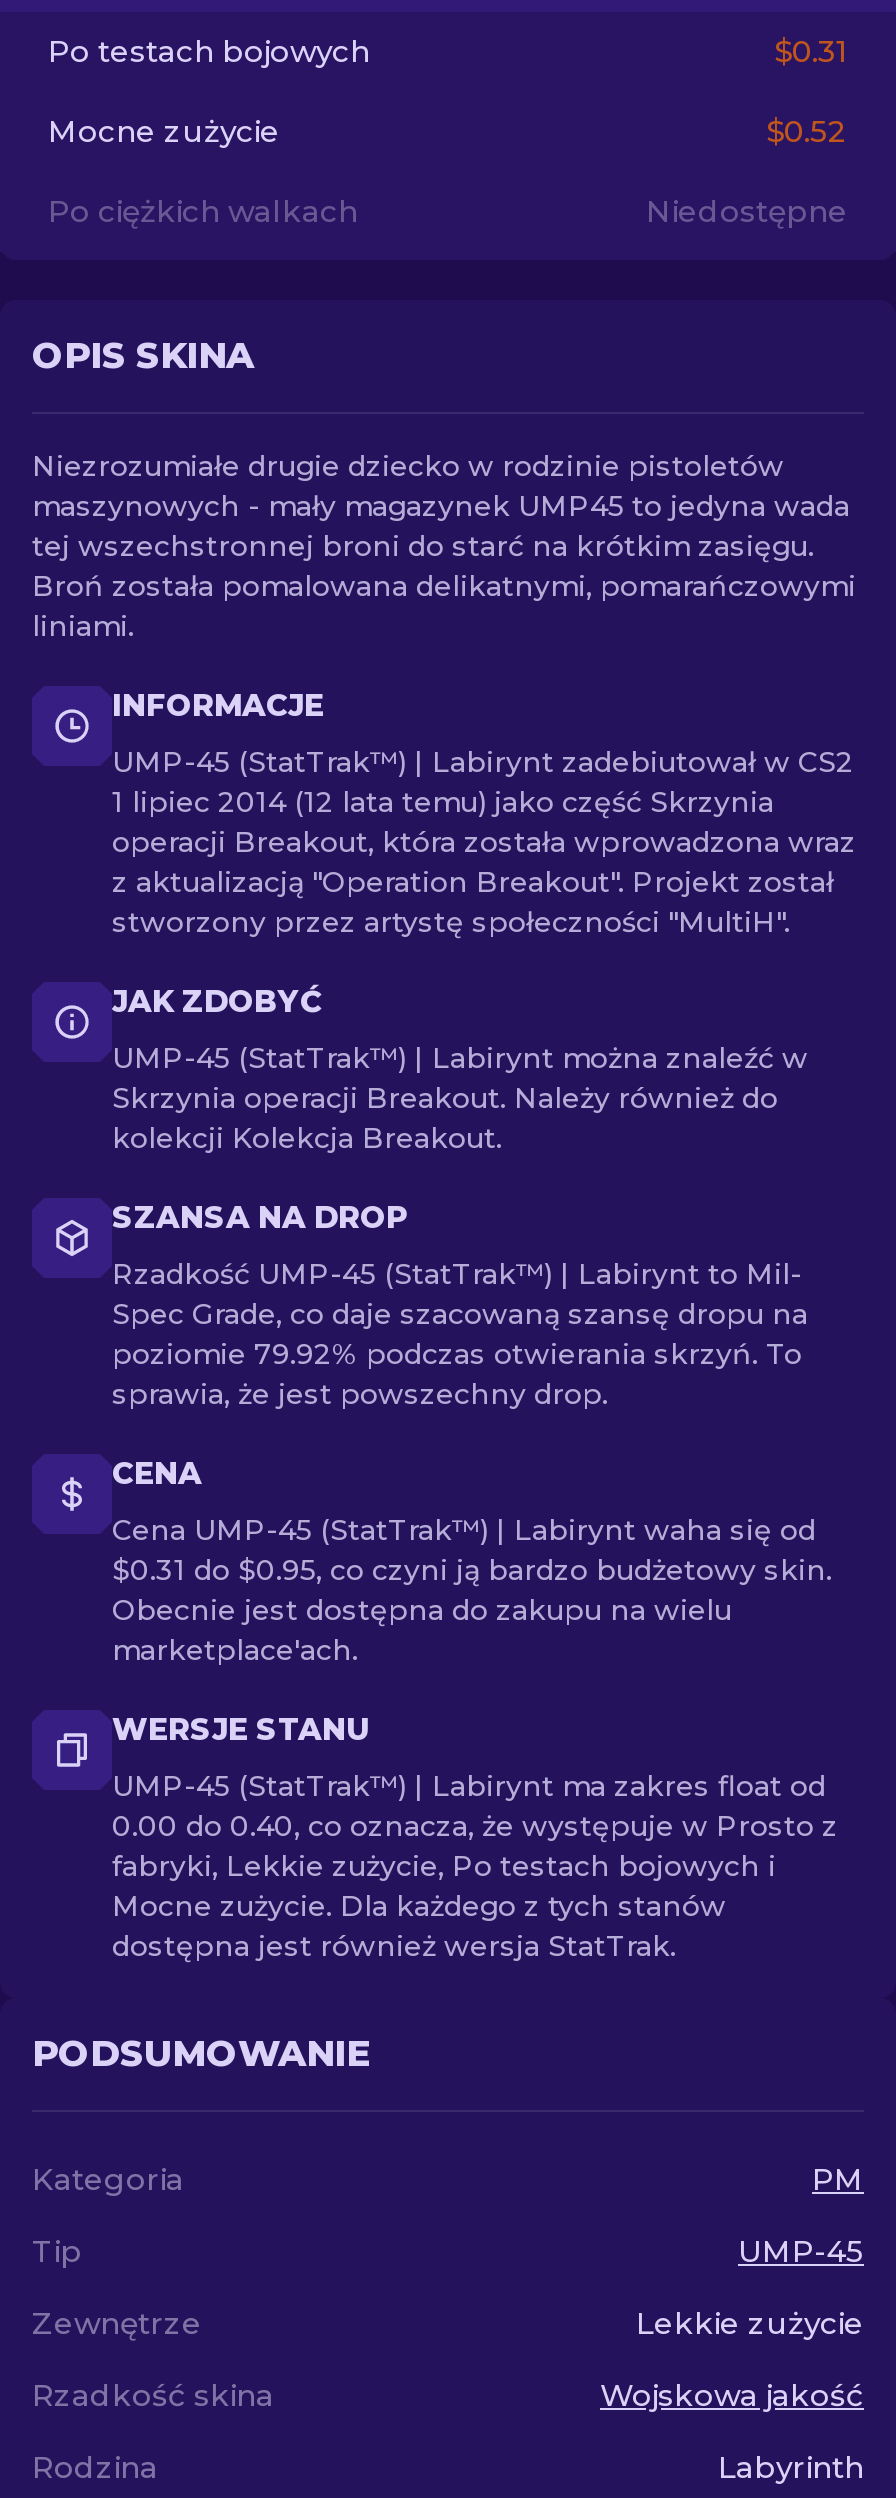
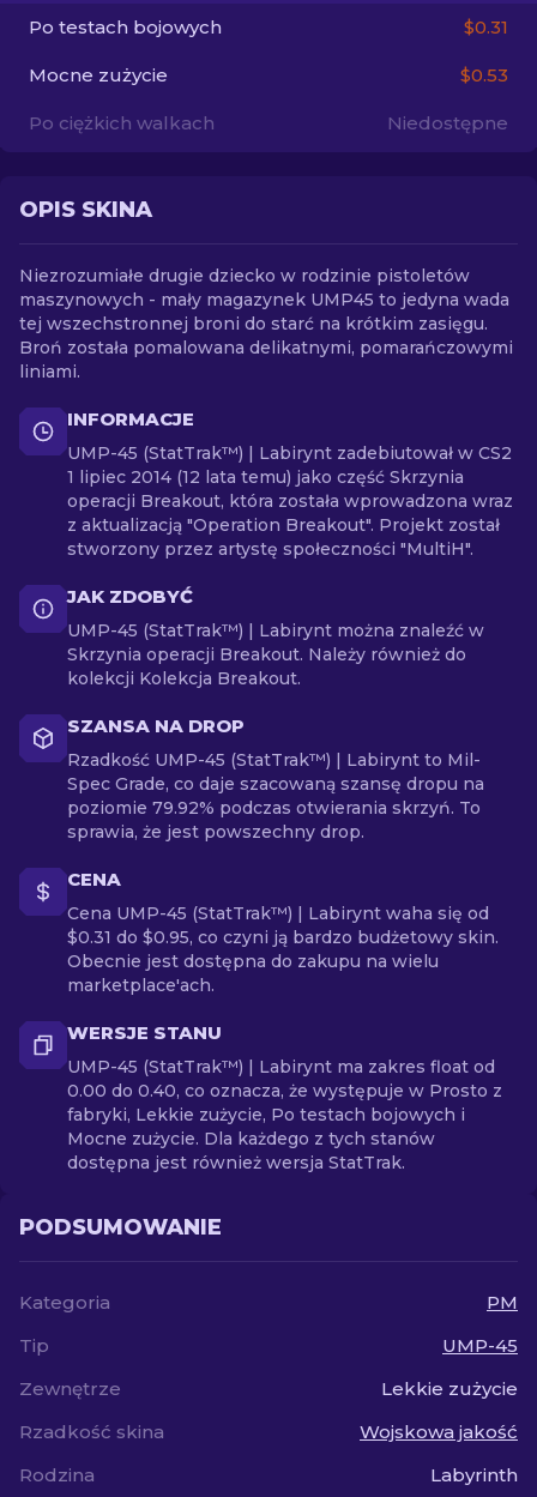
- $0.52
+ $0.53
